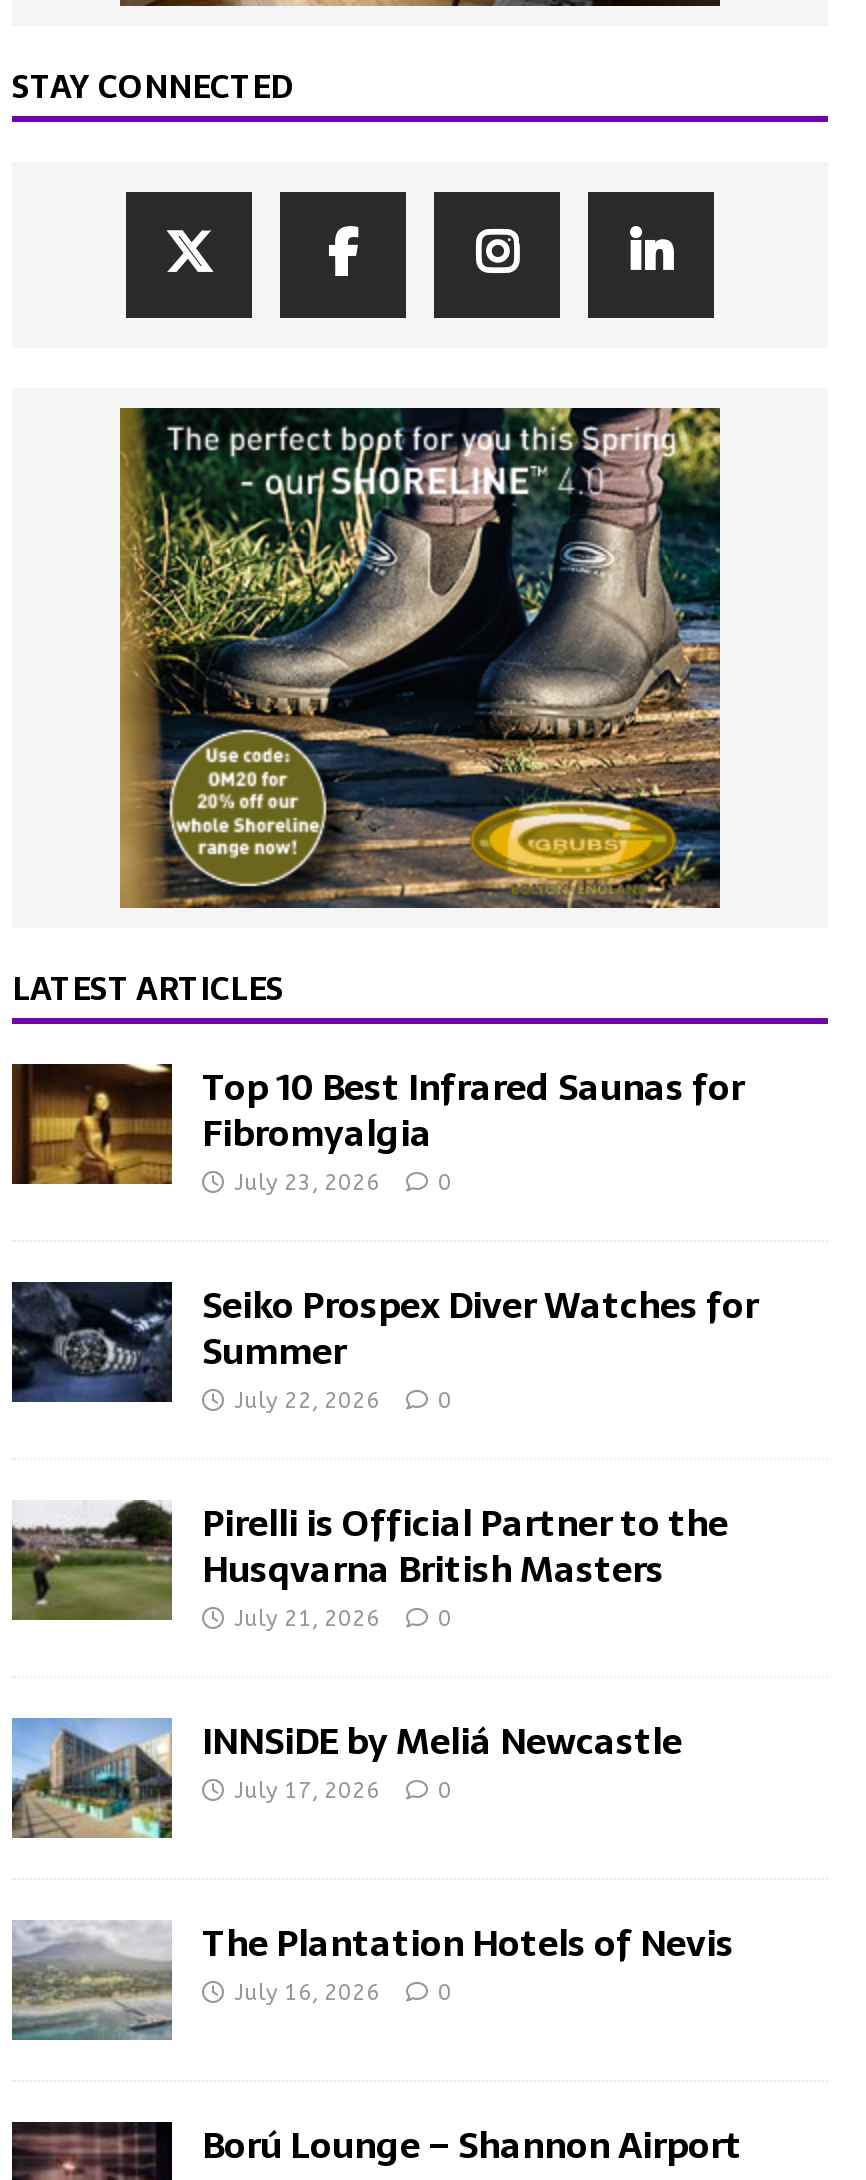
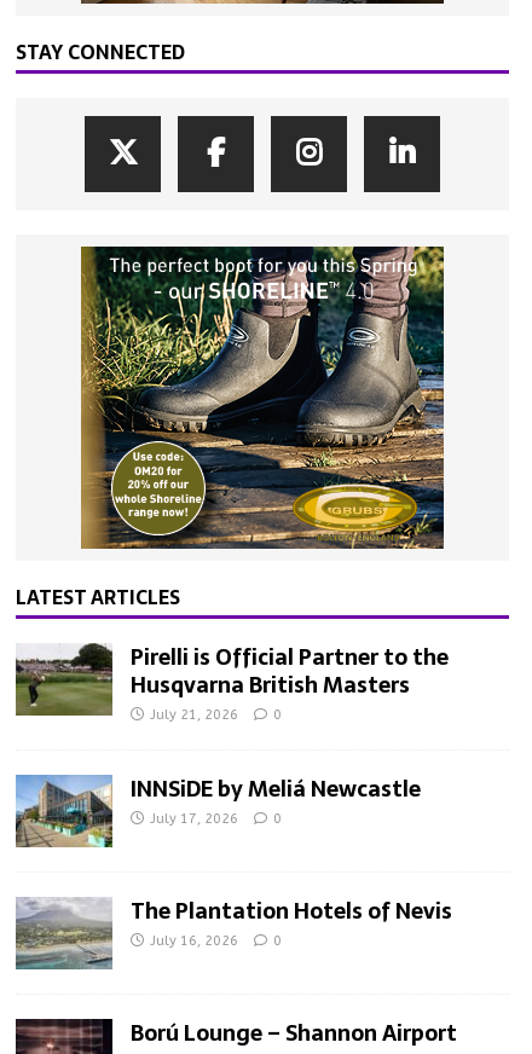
- [image]
- Top 10 Best Infrared Saunas for
- Fibromyalgia
- July 23, 2026
- 0
- Seiko Prospex Diver Watches for
- Summer
- July 22, 2026
- 0

- [image]
